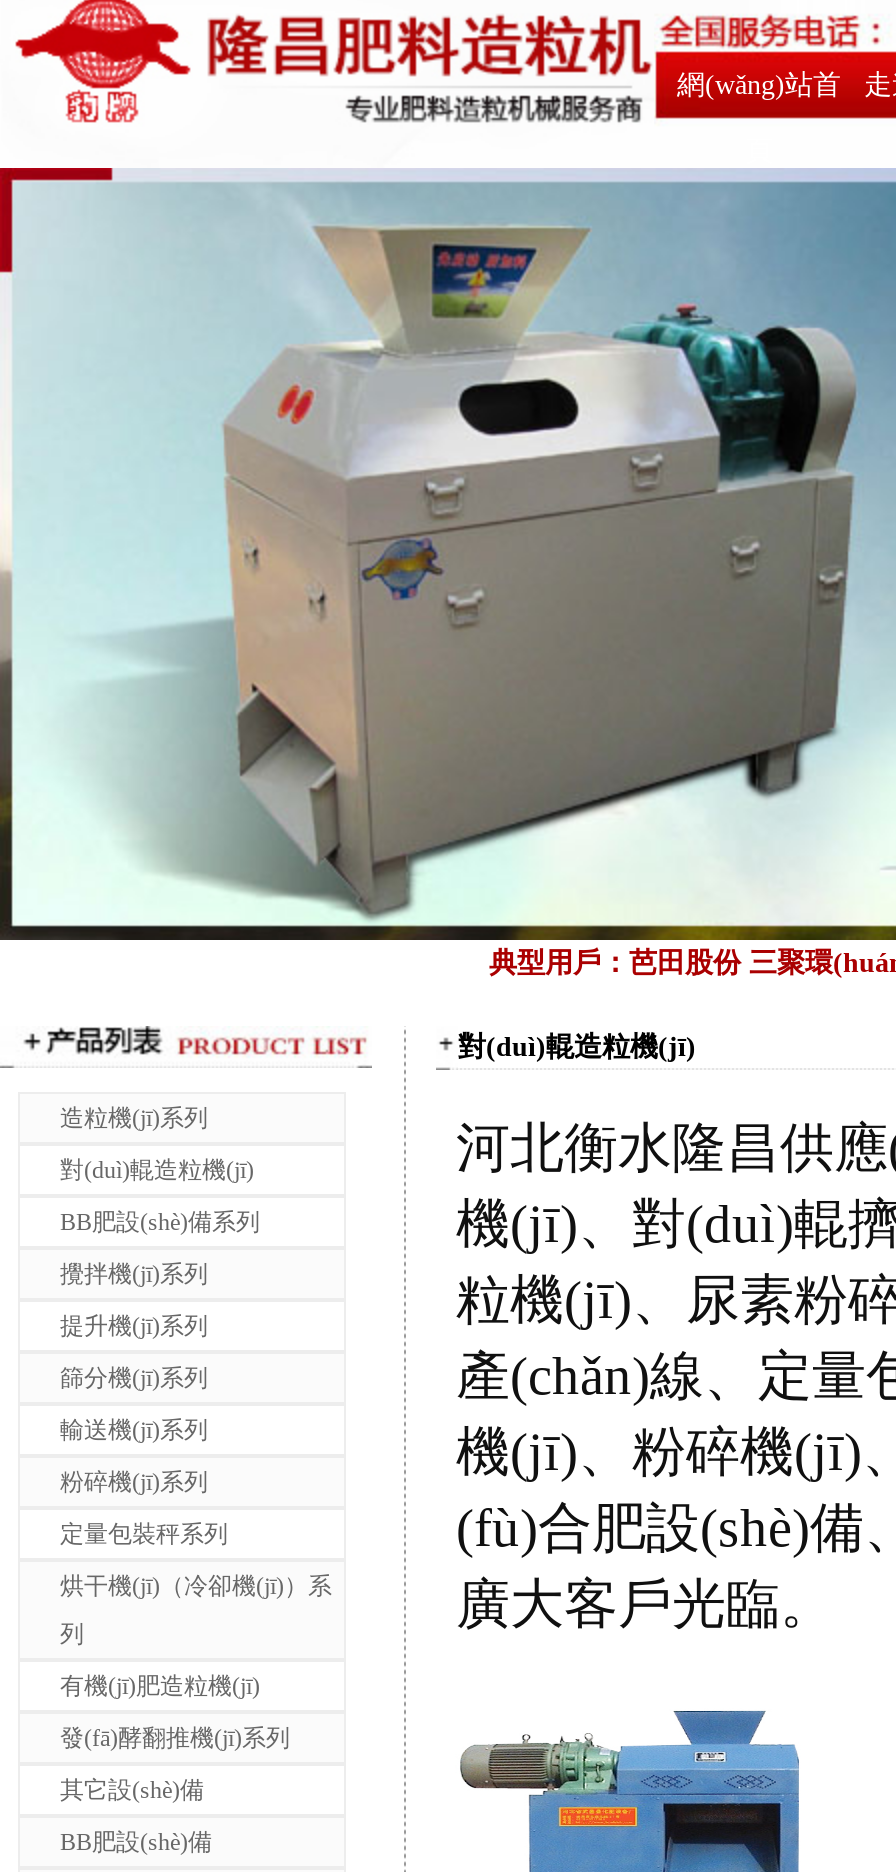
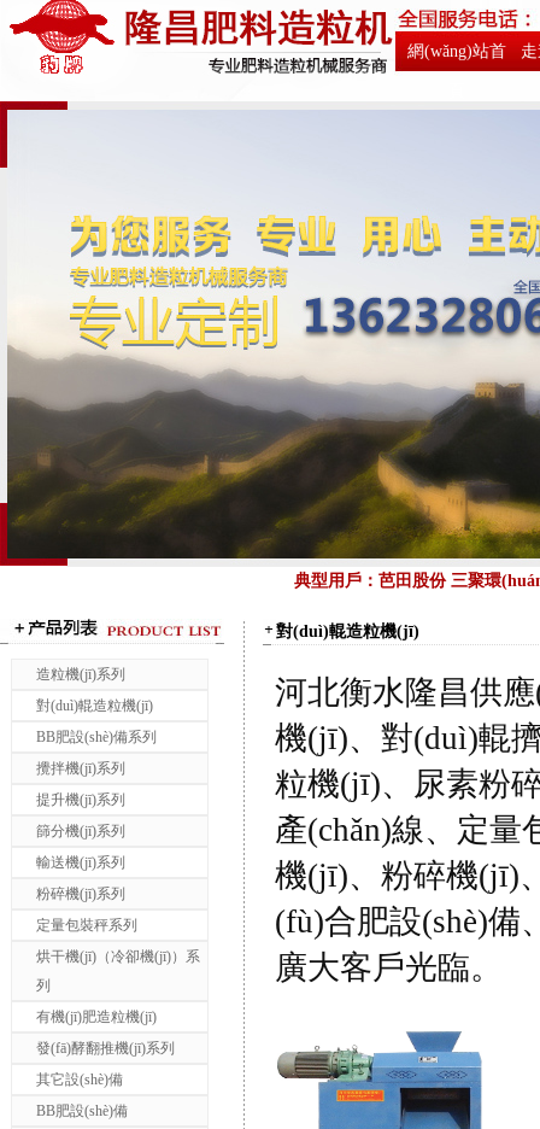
- [image]
+ [image]
